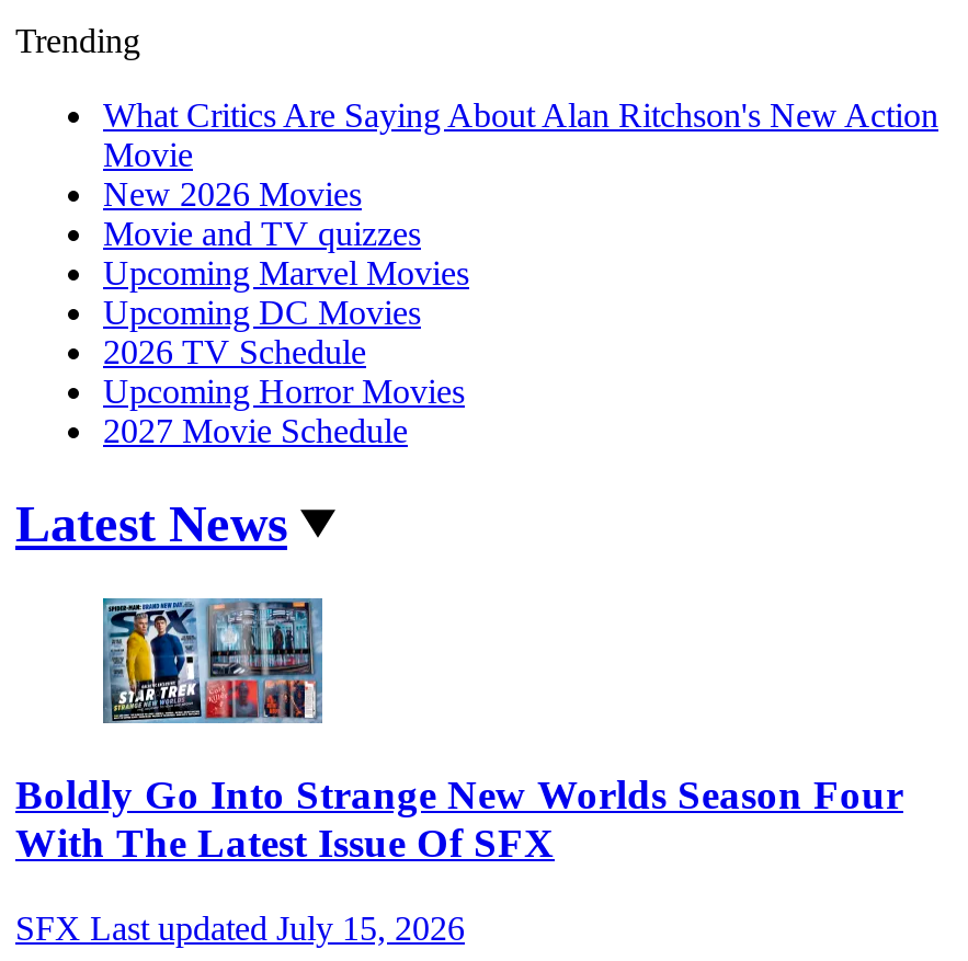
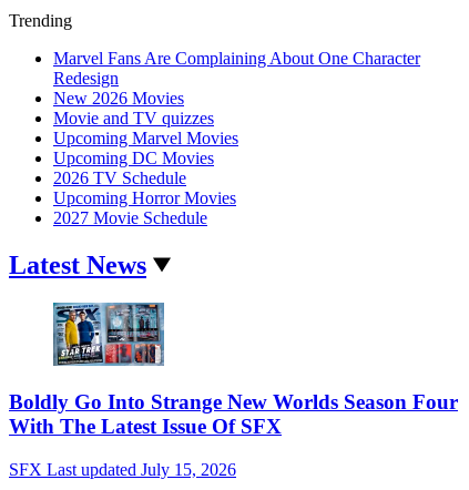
- What Critics Are Saying About Alan Ritchson's New Action
- Movie
+ Marvel Fans Are Complaining About One Character
+ Redesign
